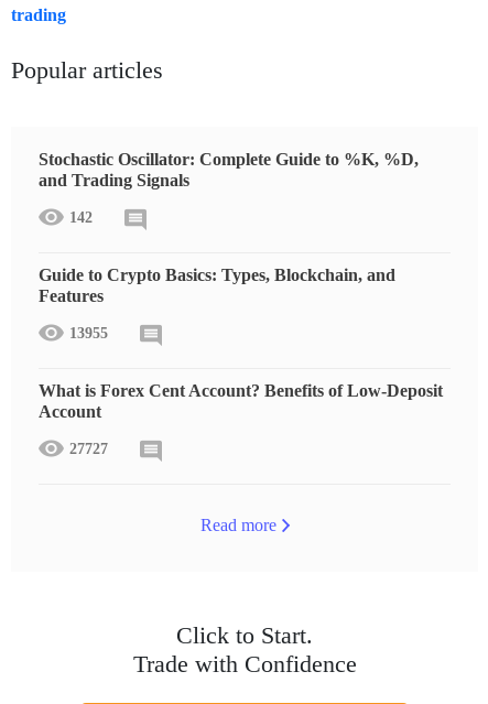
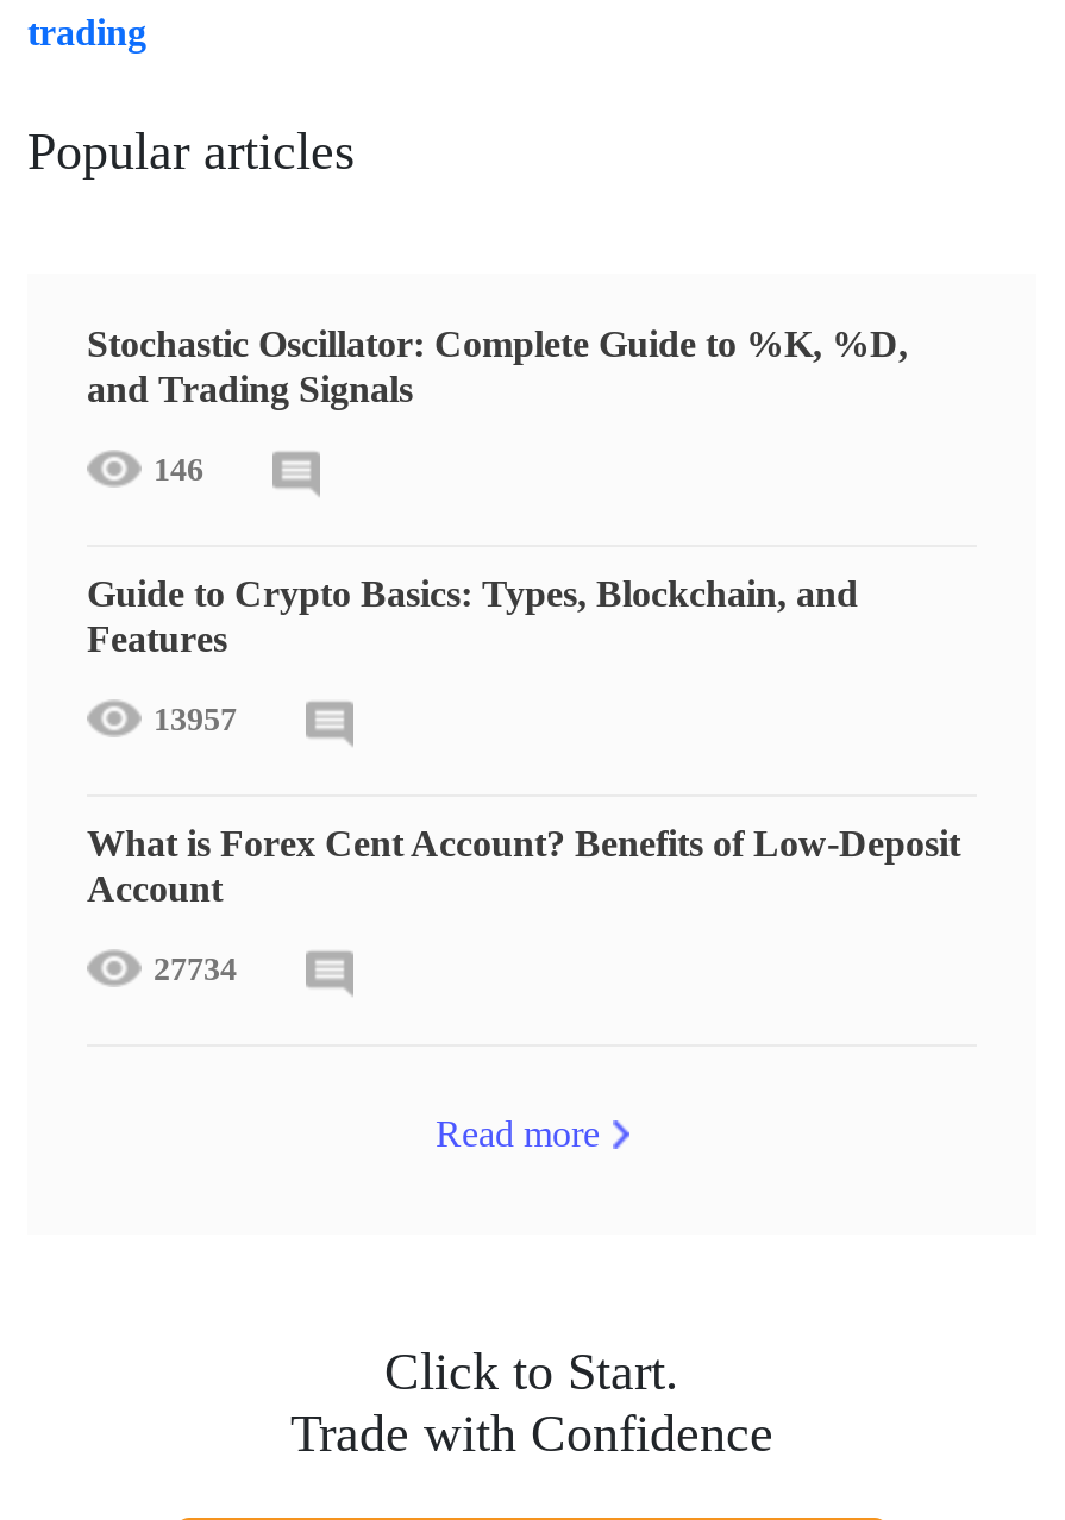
- 142
+ 146

- 13955
+ 13957

- 27727
+ 27734
